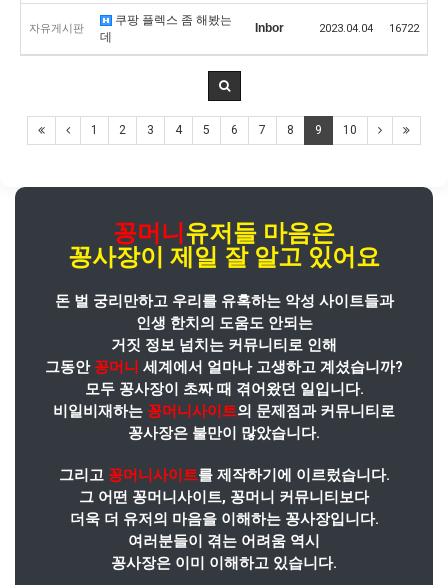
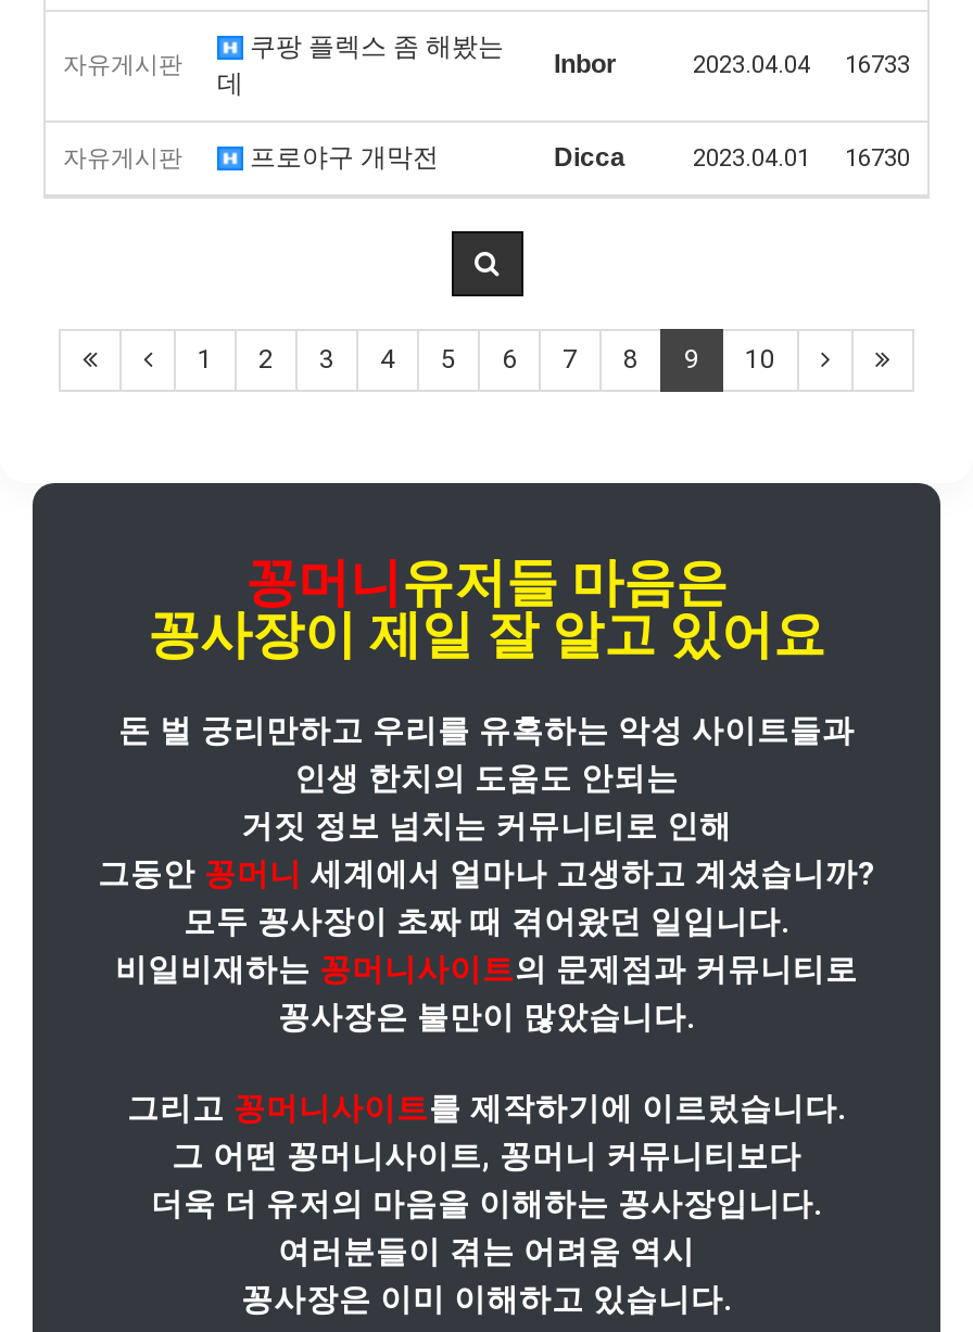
- 16722
+ 16733
+ 자유게시판
+ 프로야구 개막전
+ Dicca
+ 2023.04.01
+ 16730
